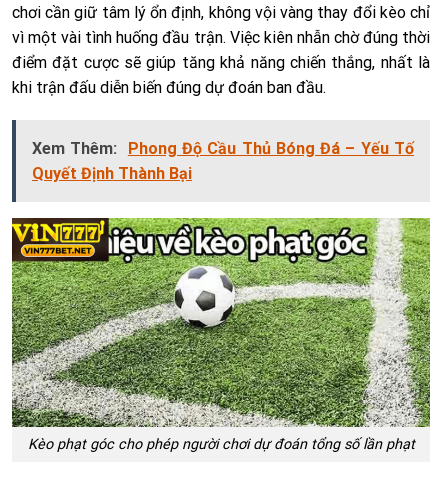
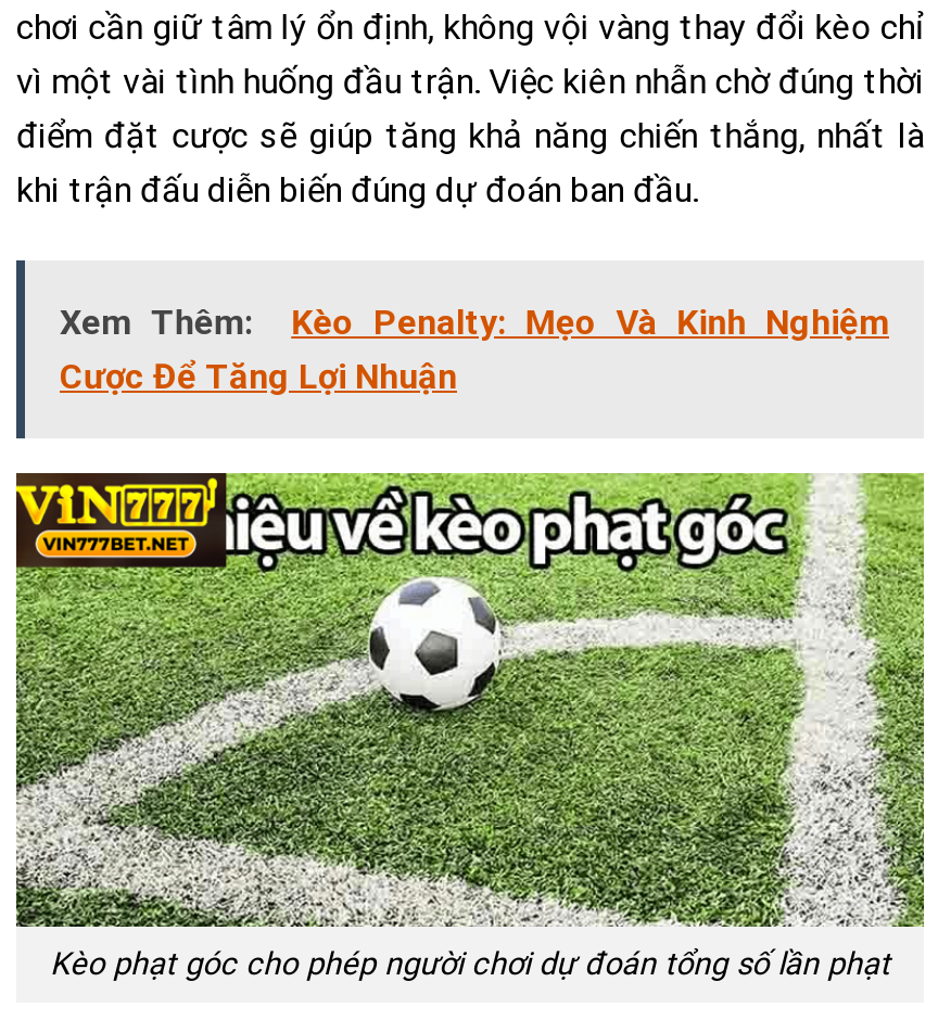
- Xem Thêm: Phong Độ Cầu Thủ Bóng Đá – Yếu Tố
- Quyết Định Thành Bại
+ Xem Thêm:
+ Kèo Penalty: Mẹo Và Kinh Nghiệm
+ Cược Để Tăng Lợi Nhuận
